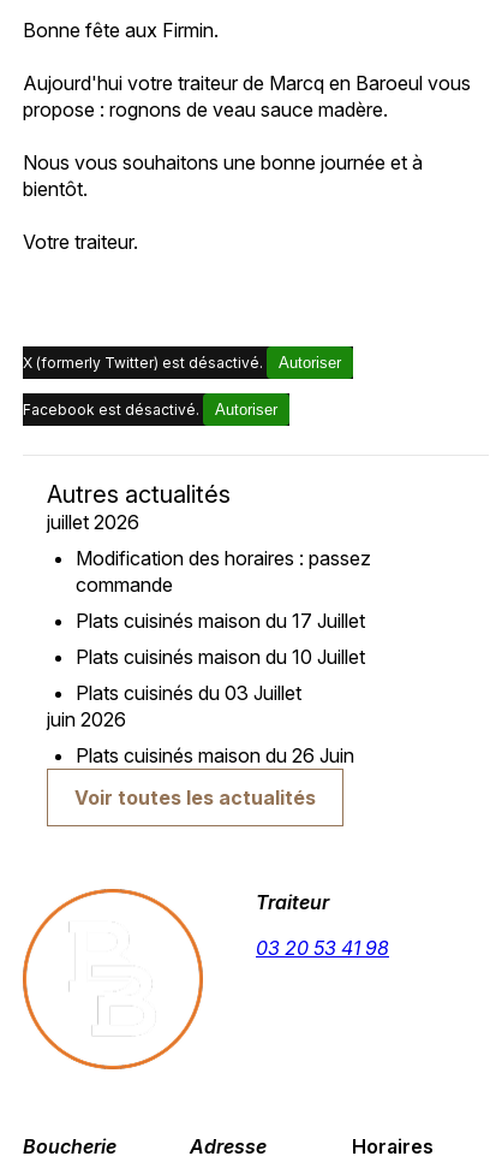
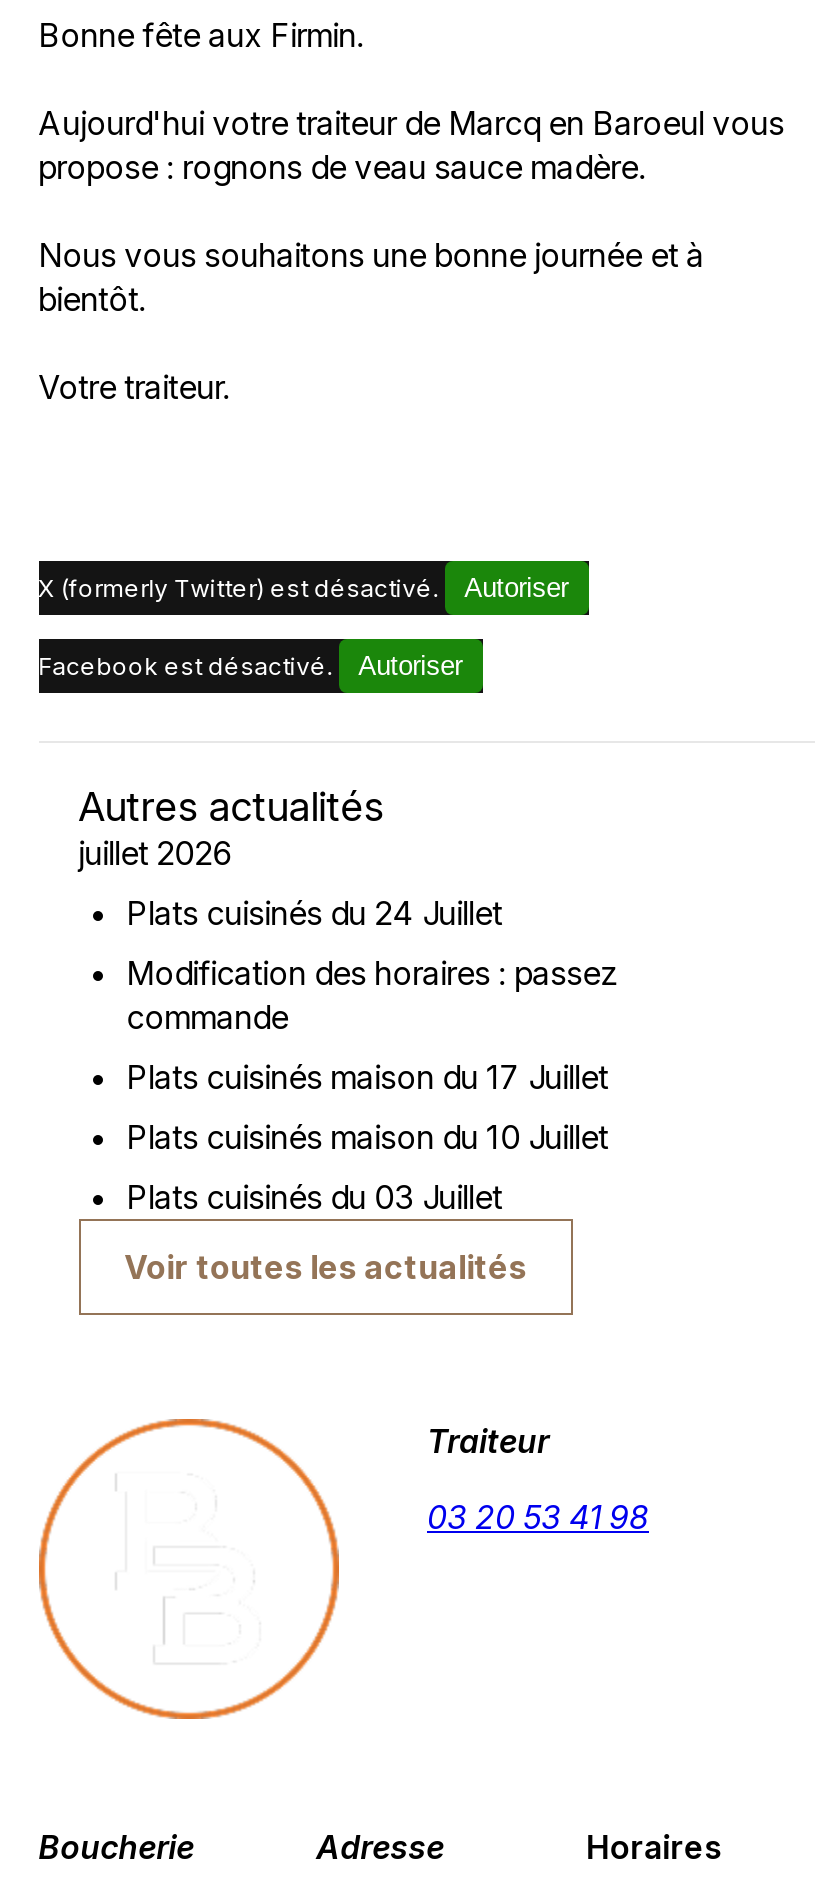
+ Plats cuisinés du 24 Juillet

moved down: Modification des horaires : passez | commande | Plats cuisinés maison du 17 Juillet | Plats cuisinés maison du 10 Juillet | Plats cuisinés du 03 Juillet

- juin 2026
- Plats cuisinés maison du 26 Juin
